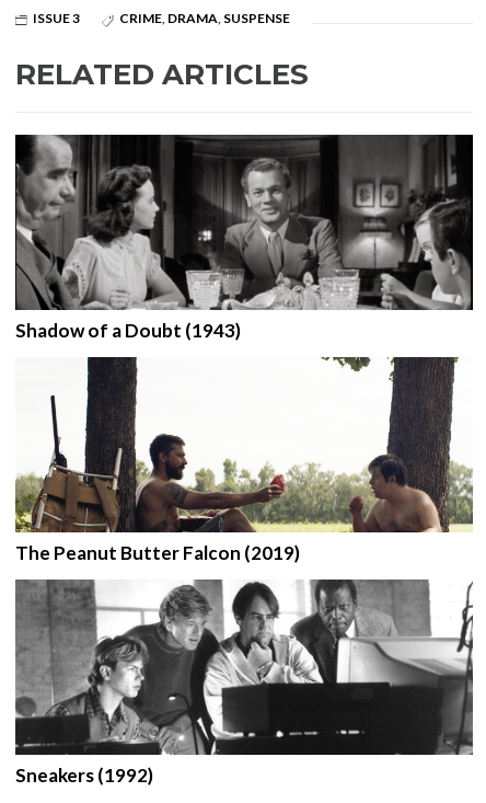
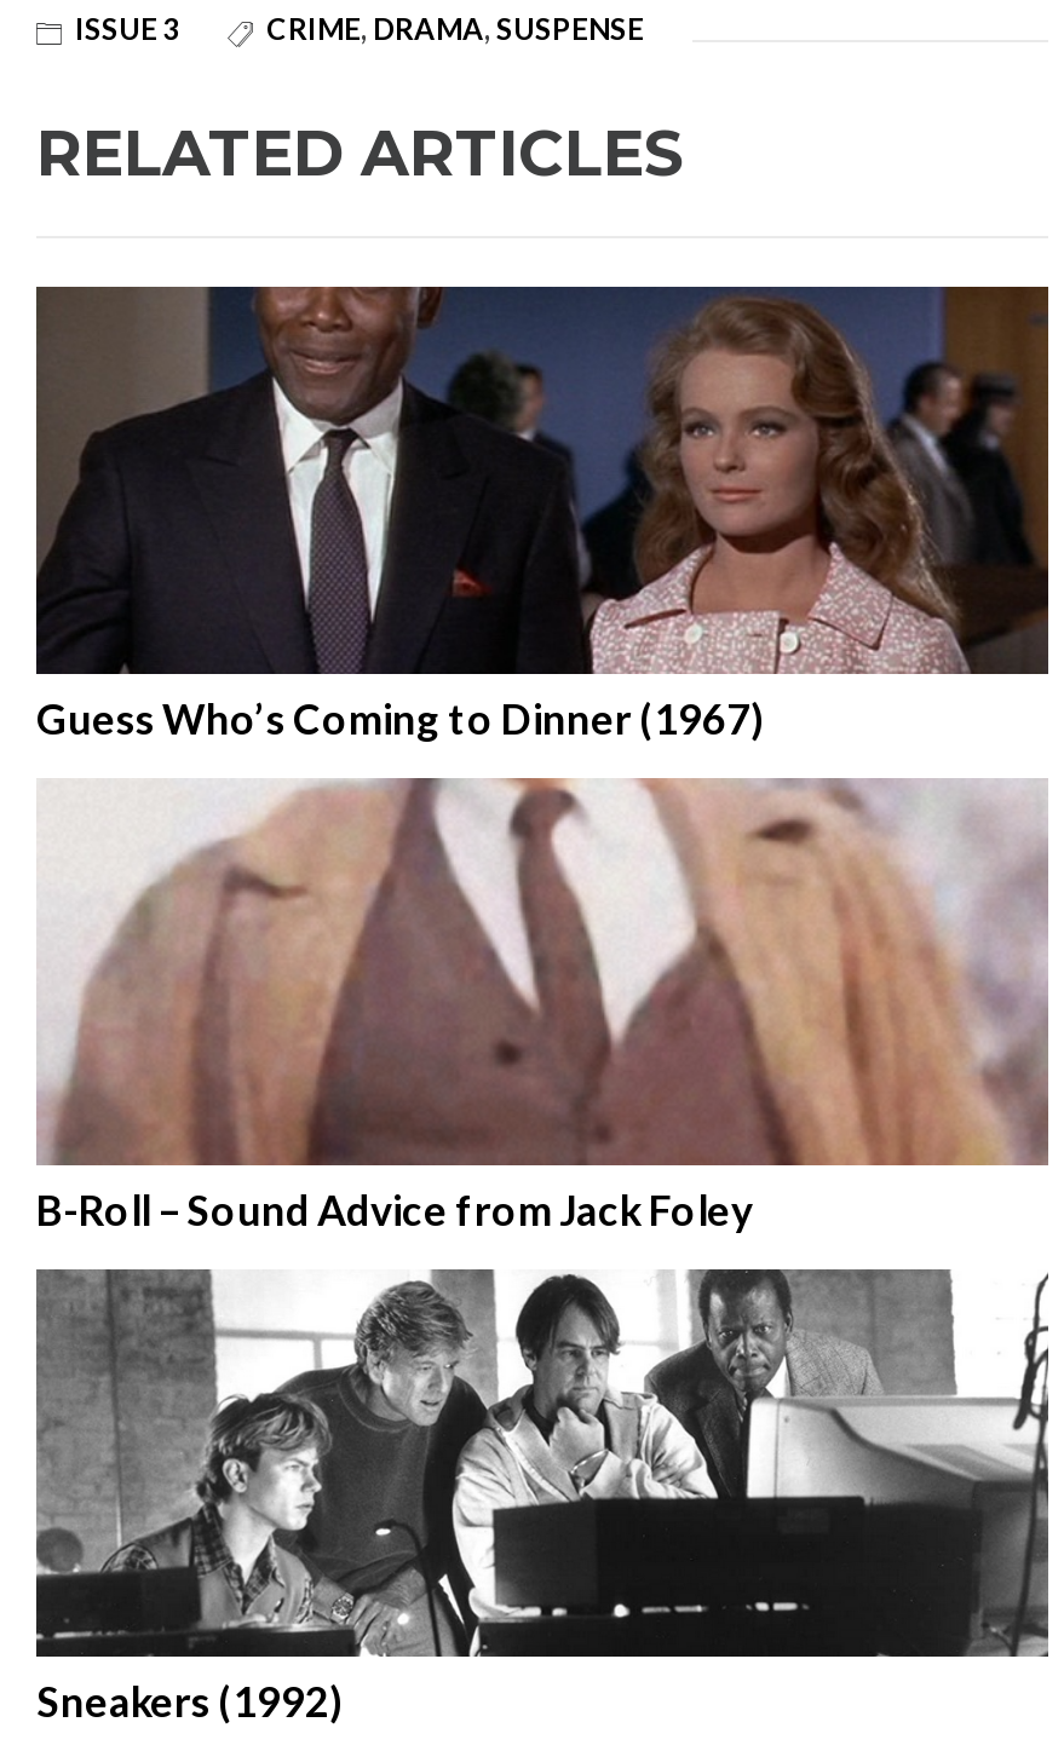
- [image]
- Shadow of a Doubt (1943)
+ [image]
+ Guess Who’s Coming to Dinner (1967)

- [image]
- The Peanut Butter Falcon (2019)
+ [image]
+ B-Roll – Sound Advice from Jack Foley
